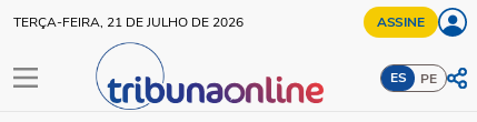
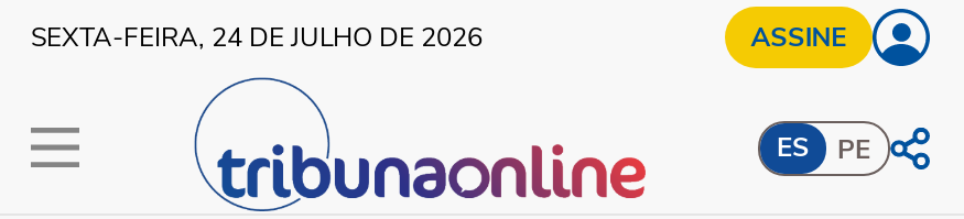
- TERÇA-FEIRA, 21 DE JULHO DE 2026
+ SEXTA-FEIRA, 24 DE JULHO DE 2026
